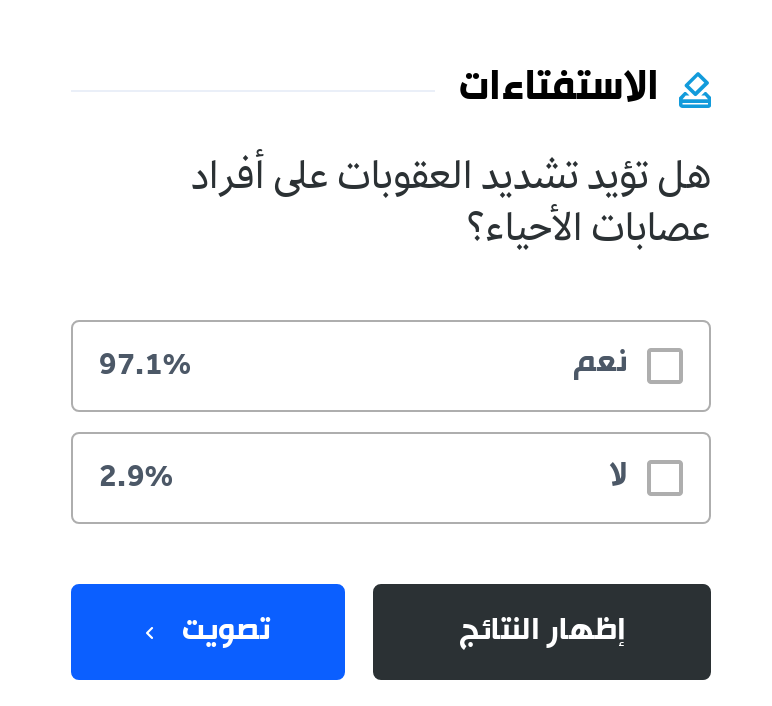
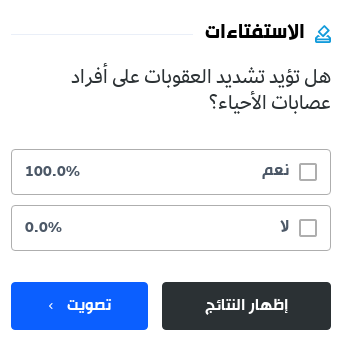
- 97.1%
+ 100.0%

- 2.9%
+ 0.0%
